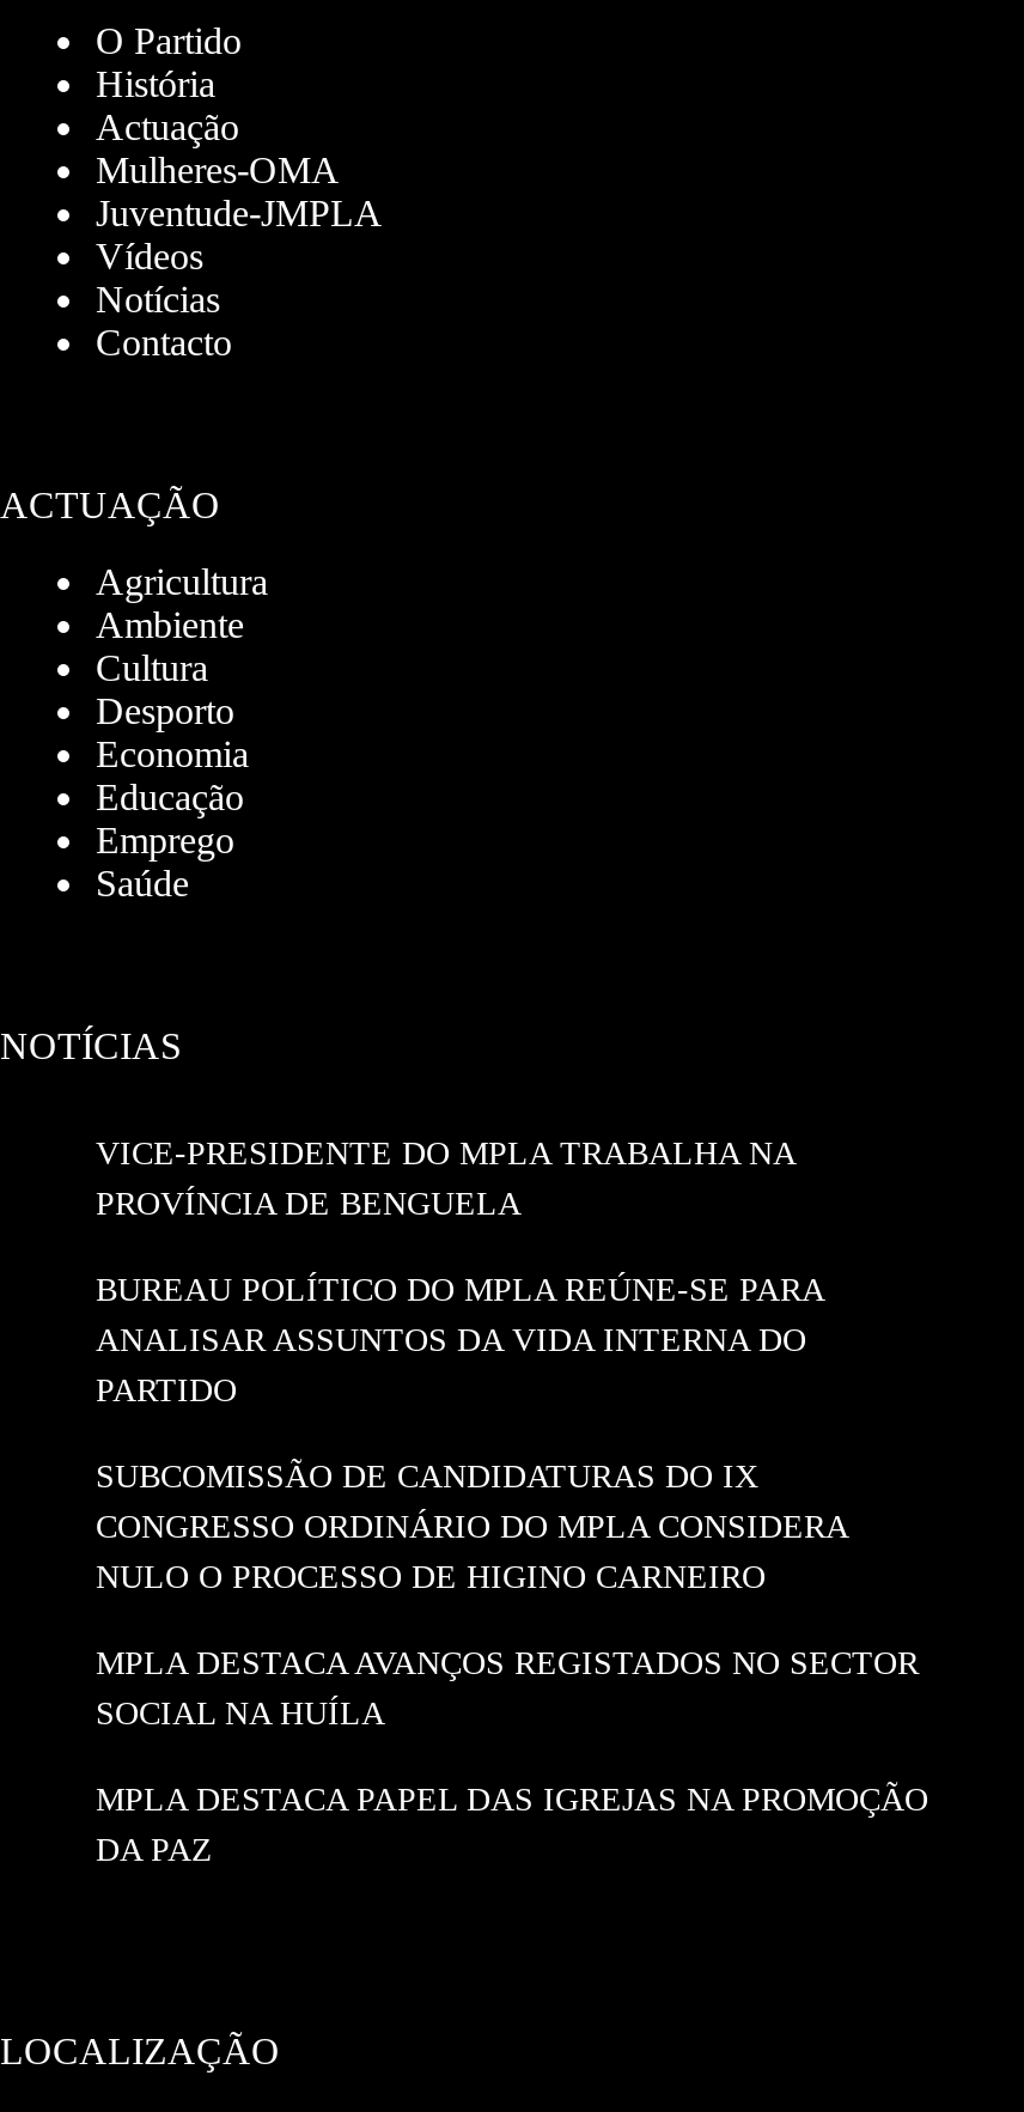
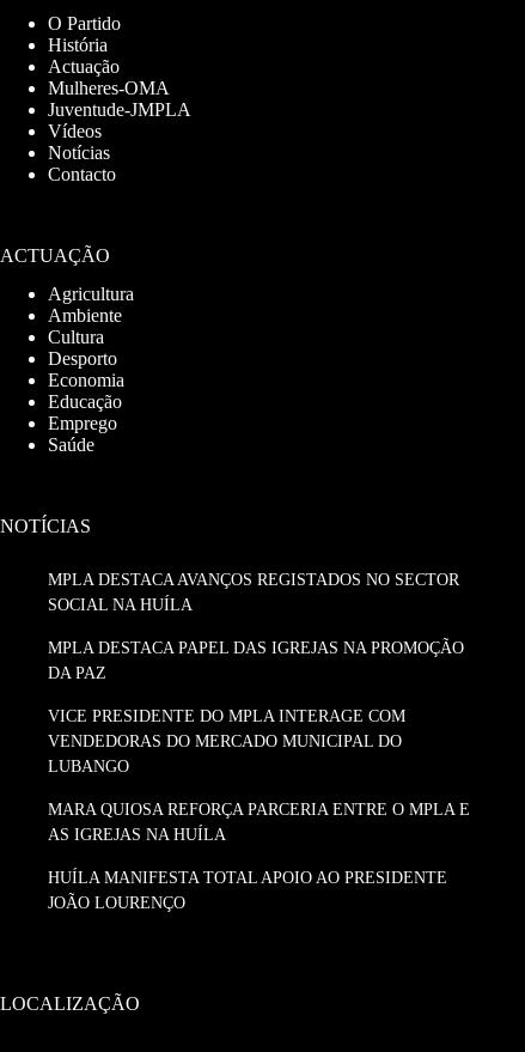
- VICE-PRESIDENTE DO MPLA TRABALHA NA
- PROVÍNCIA DE BENGUELA
- BUREAU POLÍTICO DO MPLA REÚNE-SE PARA
- ANALISAR ASSUNTOS DA VIDA INTERNA DO
- PARTIDO
- SUBCOMISSÃO DE CANDIDATURAS DO IX
- CONGRESSO ORDINÁRIO DO MPLA CONSIDERA
- NULO O PROCESSO DE HIGINO CARNEIRO

moved up: MPLA DESTACA AVANÇOS REGISTADOS NO SECTOR | SOCIAL NA HUÍLA | MPLA DESTACA PAPEL DAS IGREJAS NA PROMOÇÃO | DA PAZ

+ VICE PRESIDENTE DO MPLA INTERAGE COM
+ VENDEDORAS DO MERCADO MUNICIPAL DO
+ LUBANGO
+ MARA QUIOSA REFORÇA PARCERIA ENTRE O MPLA E
+ AS IGREJAS NA HUÍLA
+ HUÍLA MANIFESTA TOTAL APOIO AO PRESIDENTE
+ JOÃO LOURENÇO
